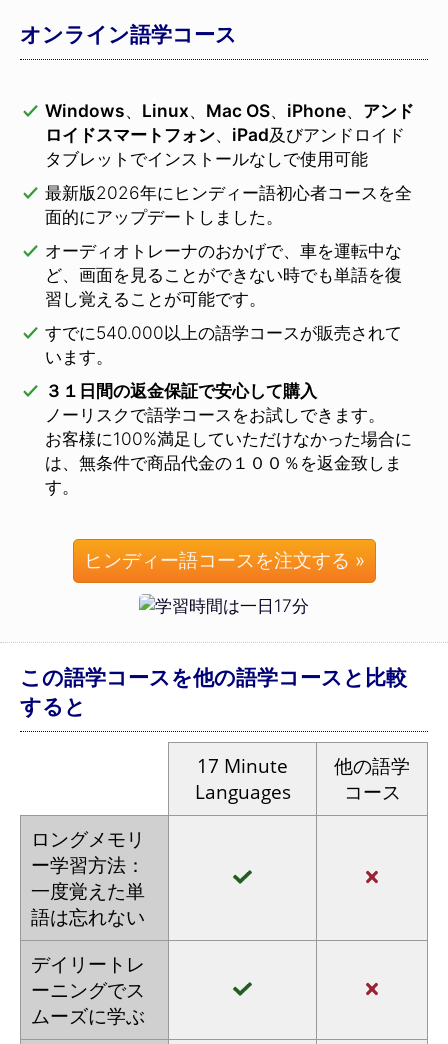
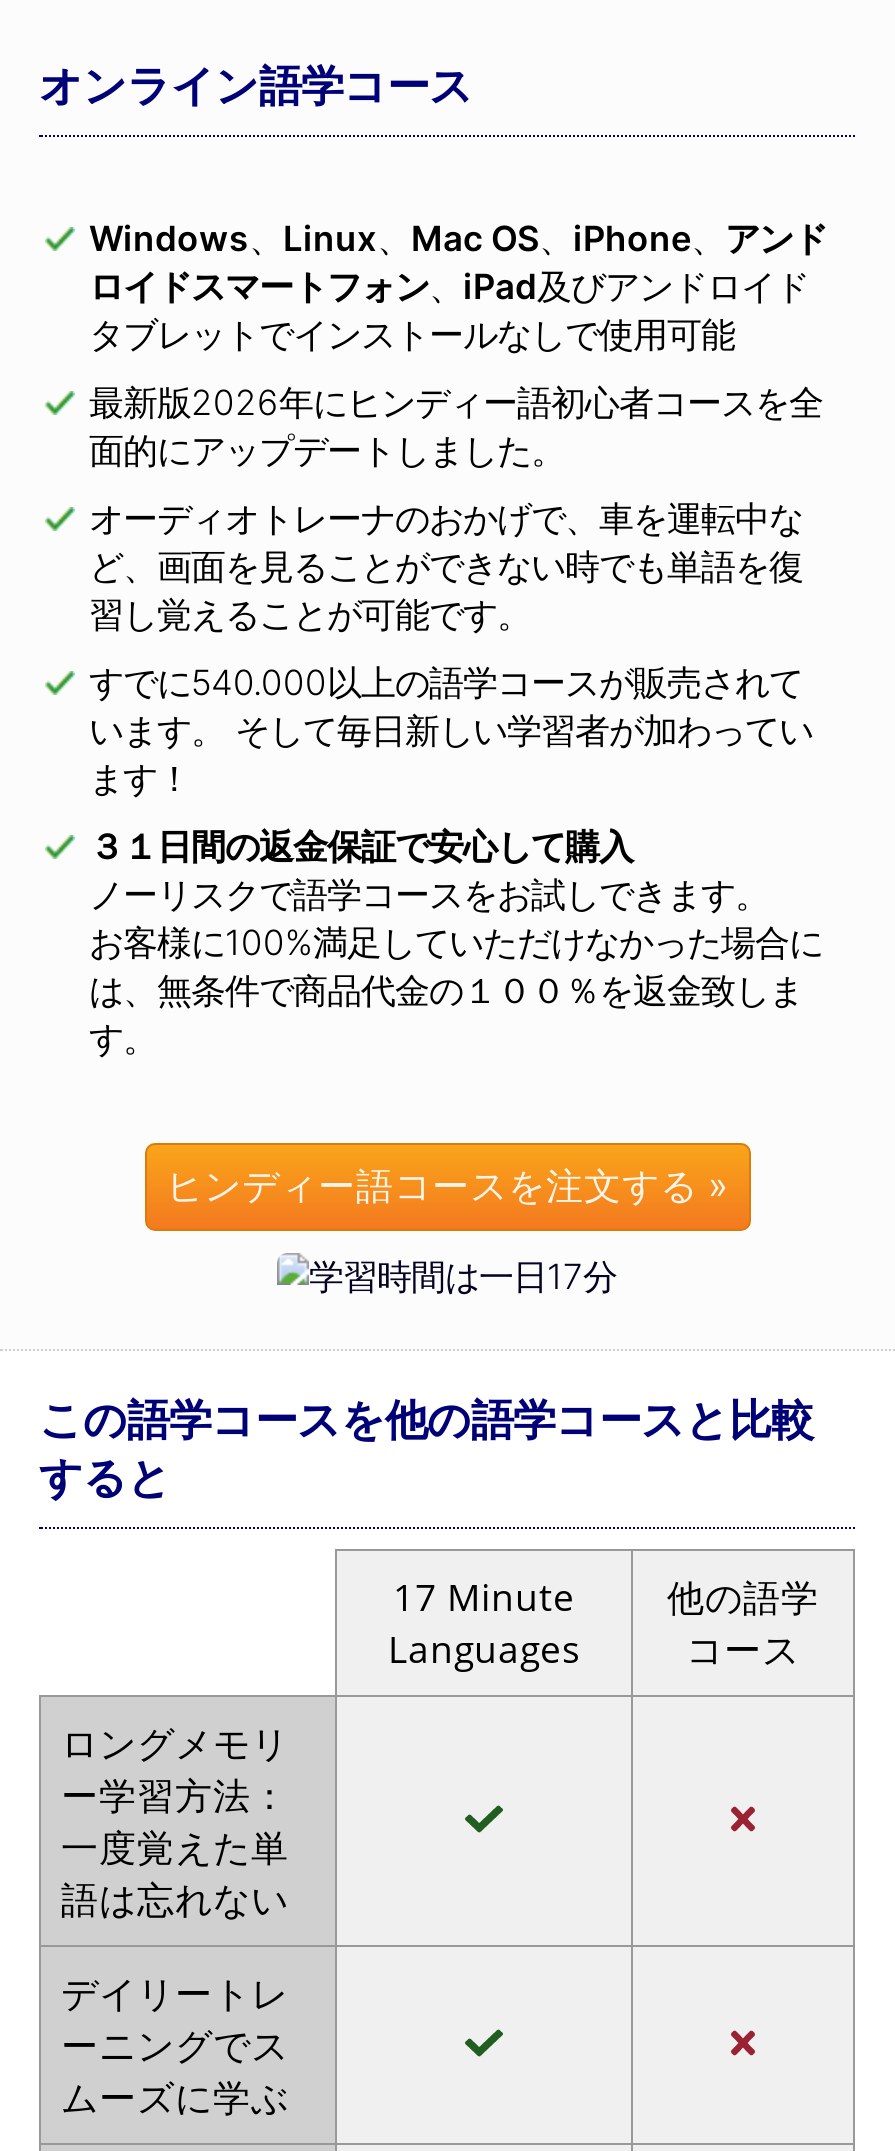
- います。
+ います。そして毎日新しい学習者が加わってい
+ ます！
